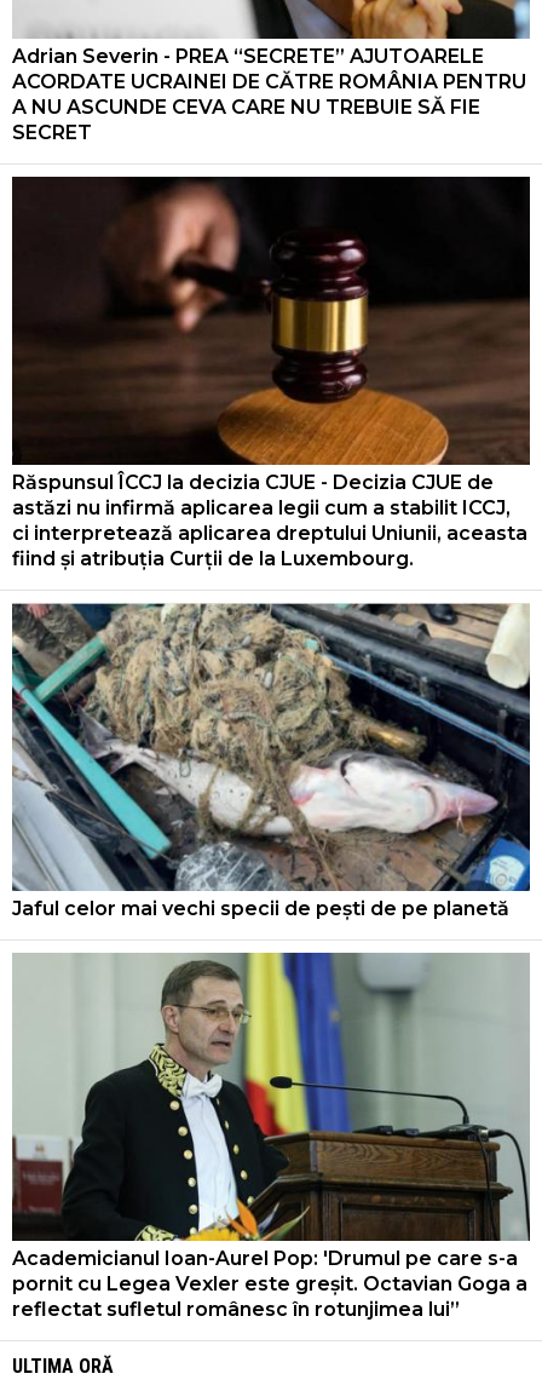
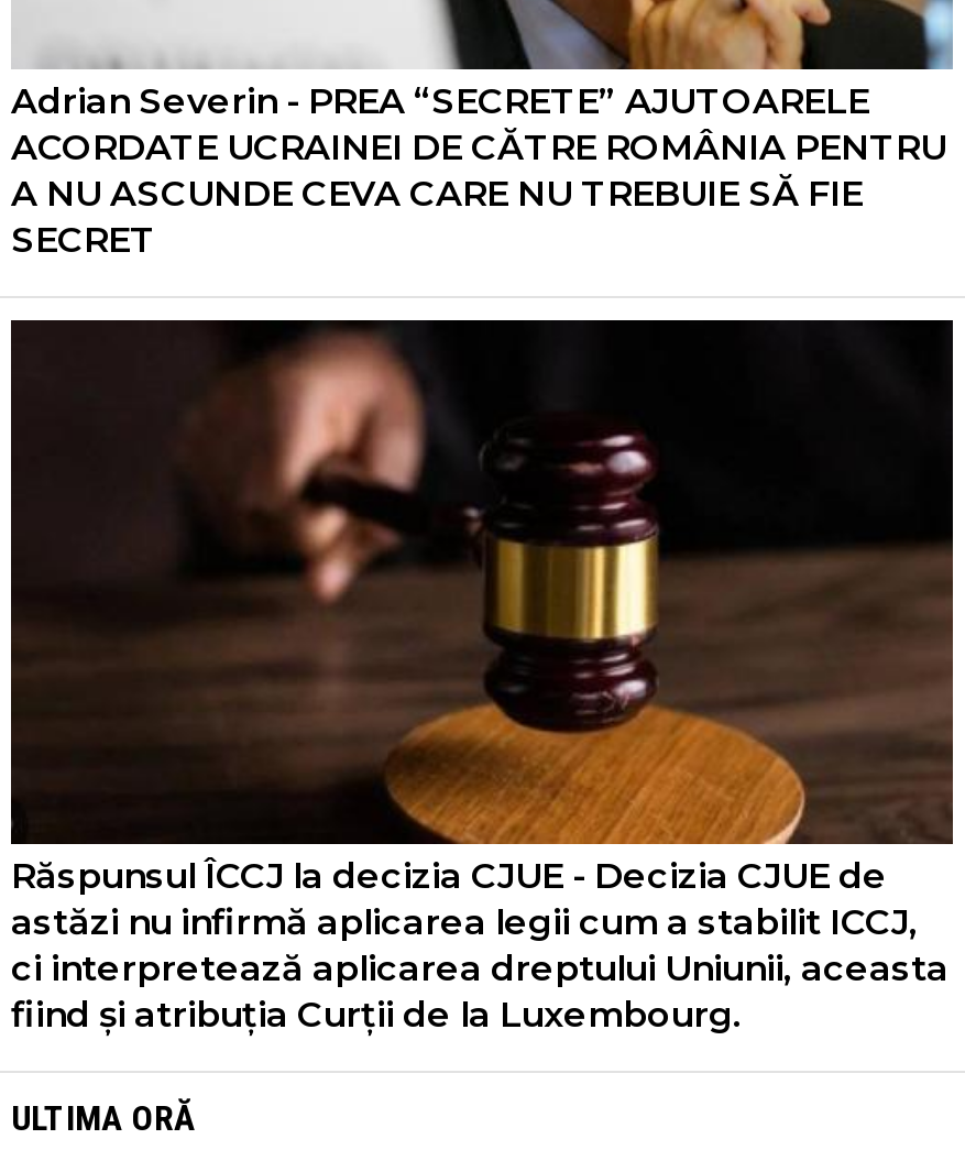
- [image]
- Jaful celor mai vechi specii de pești de pe planetă

- [image]
- Academicianul Ioan-Aurel Pop: 'Drumul pe care s-a
- pornit cu Legea Vexler este greșit. Octavian Goga a
- reflectat sufletul românesc în rotunjimea lui”
